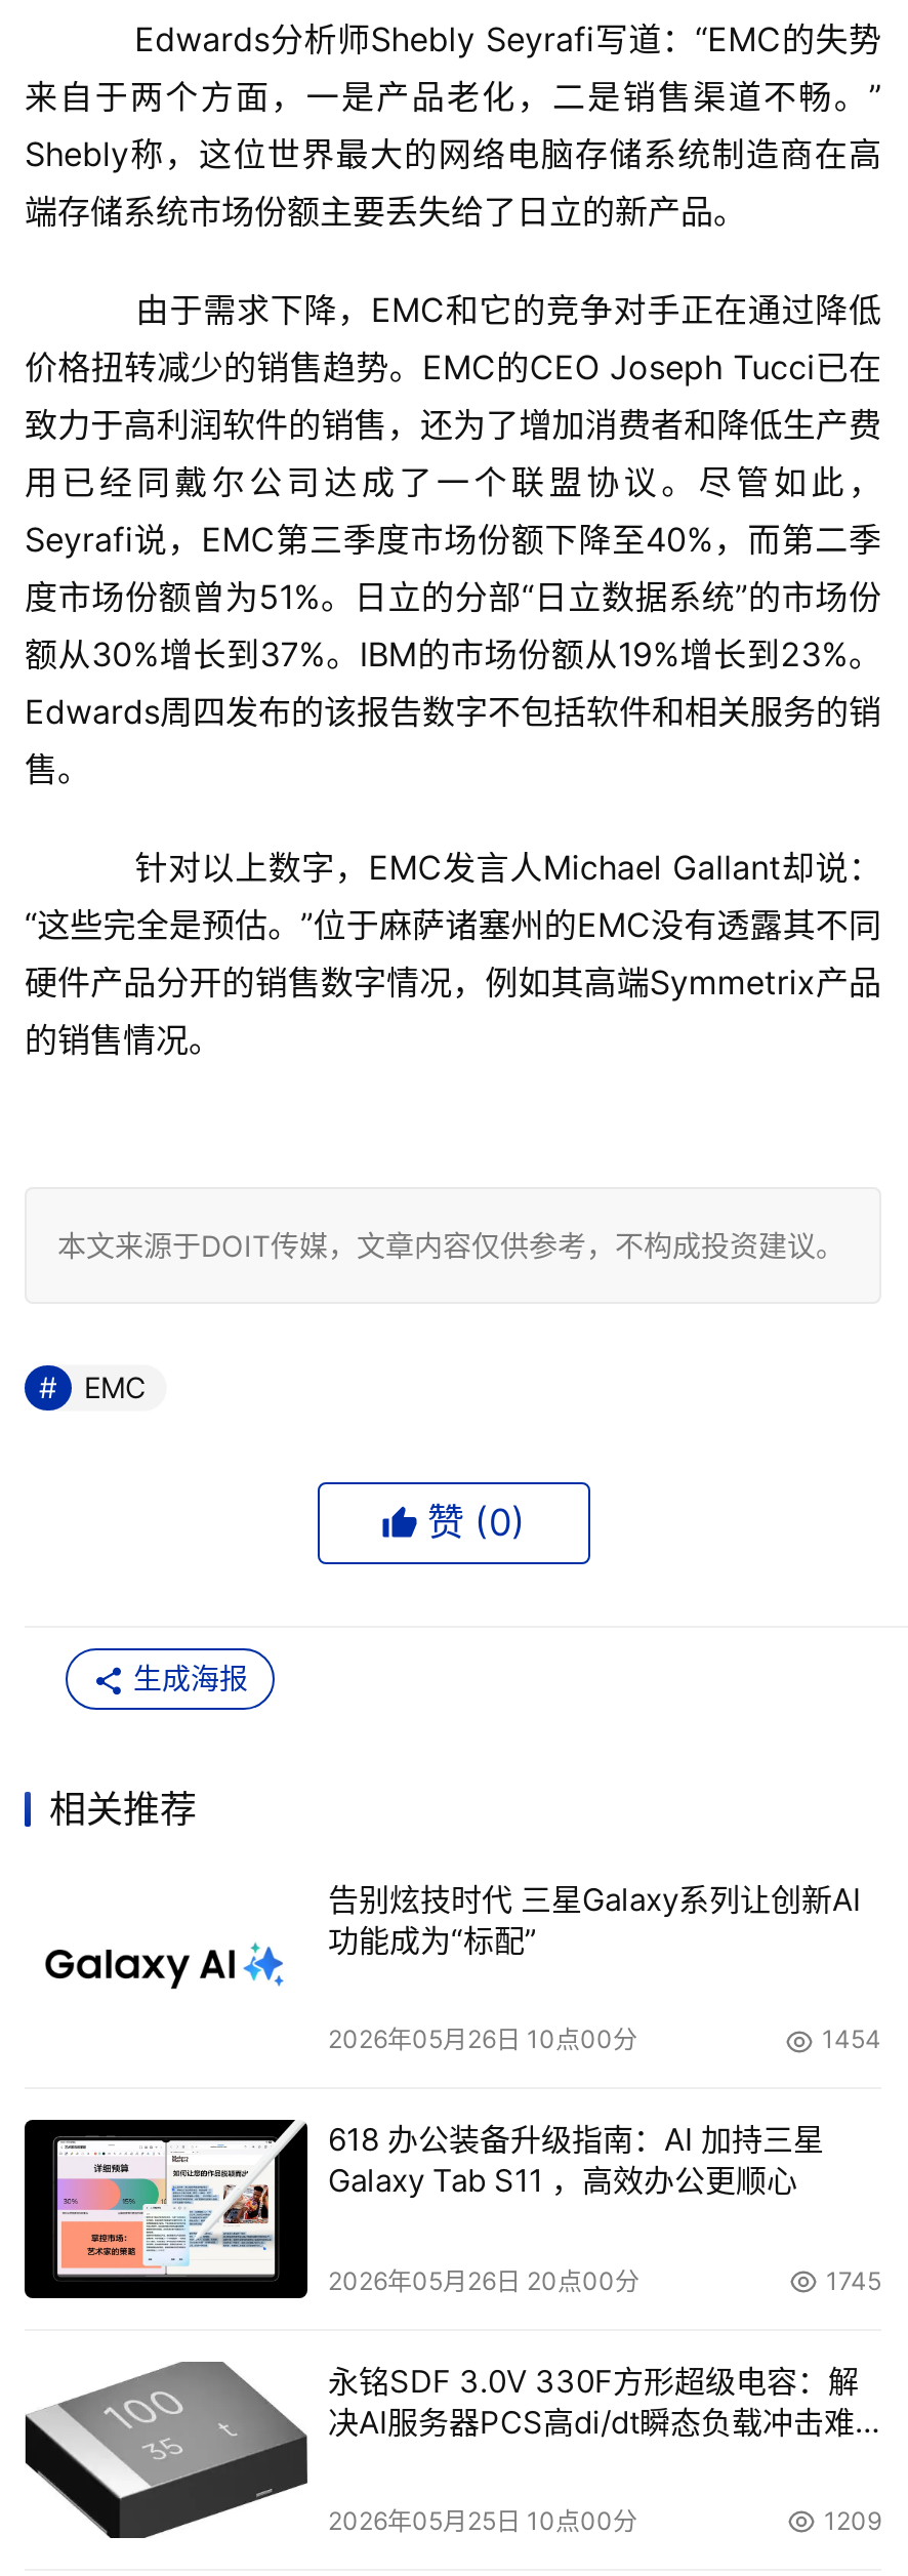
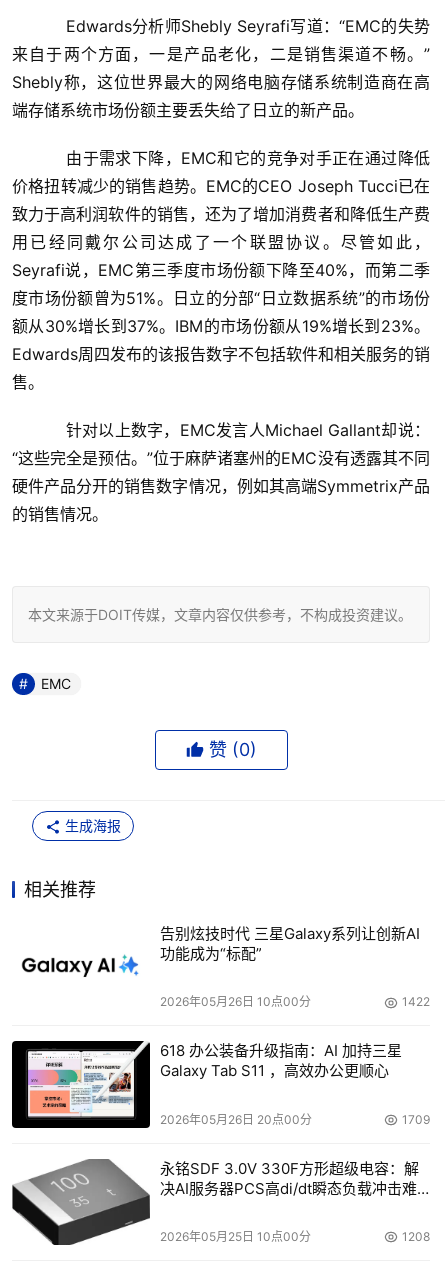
- 1454
+ 1422

- 1745
+ 1709

- 1209
+ 1208
